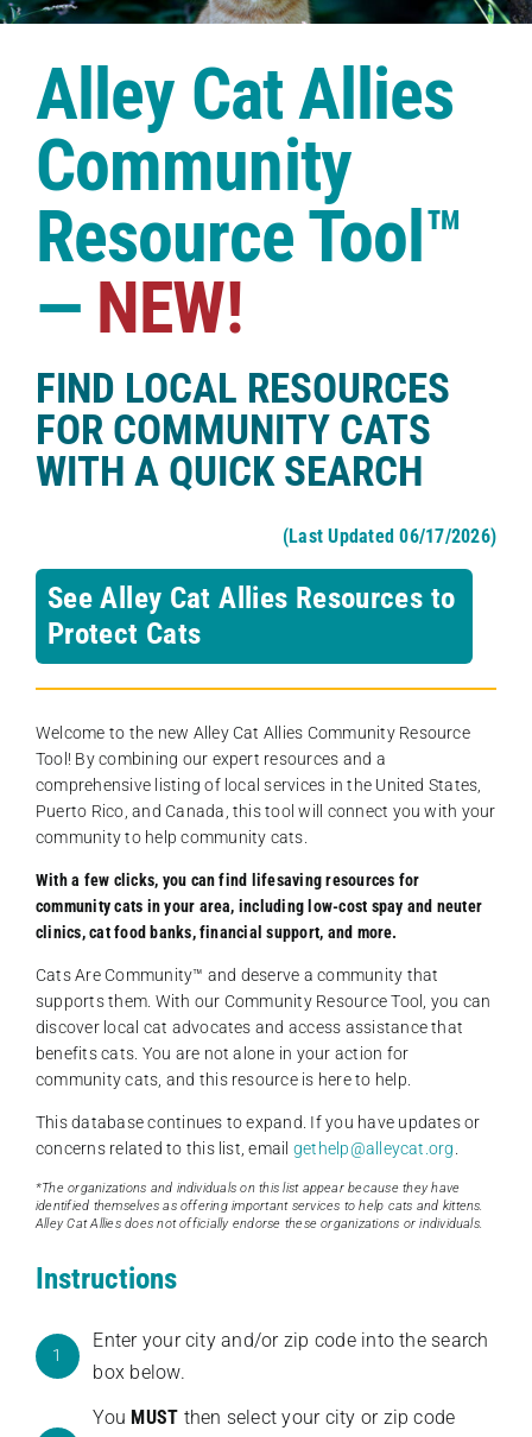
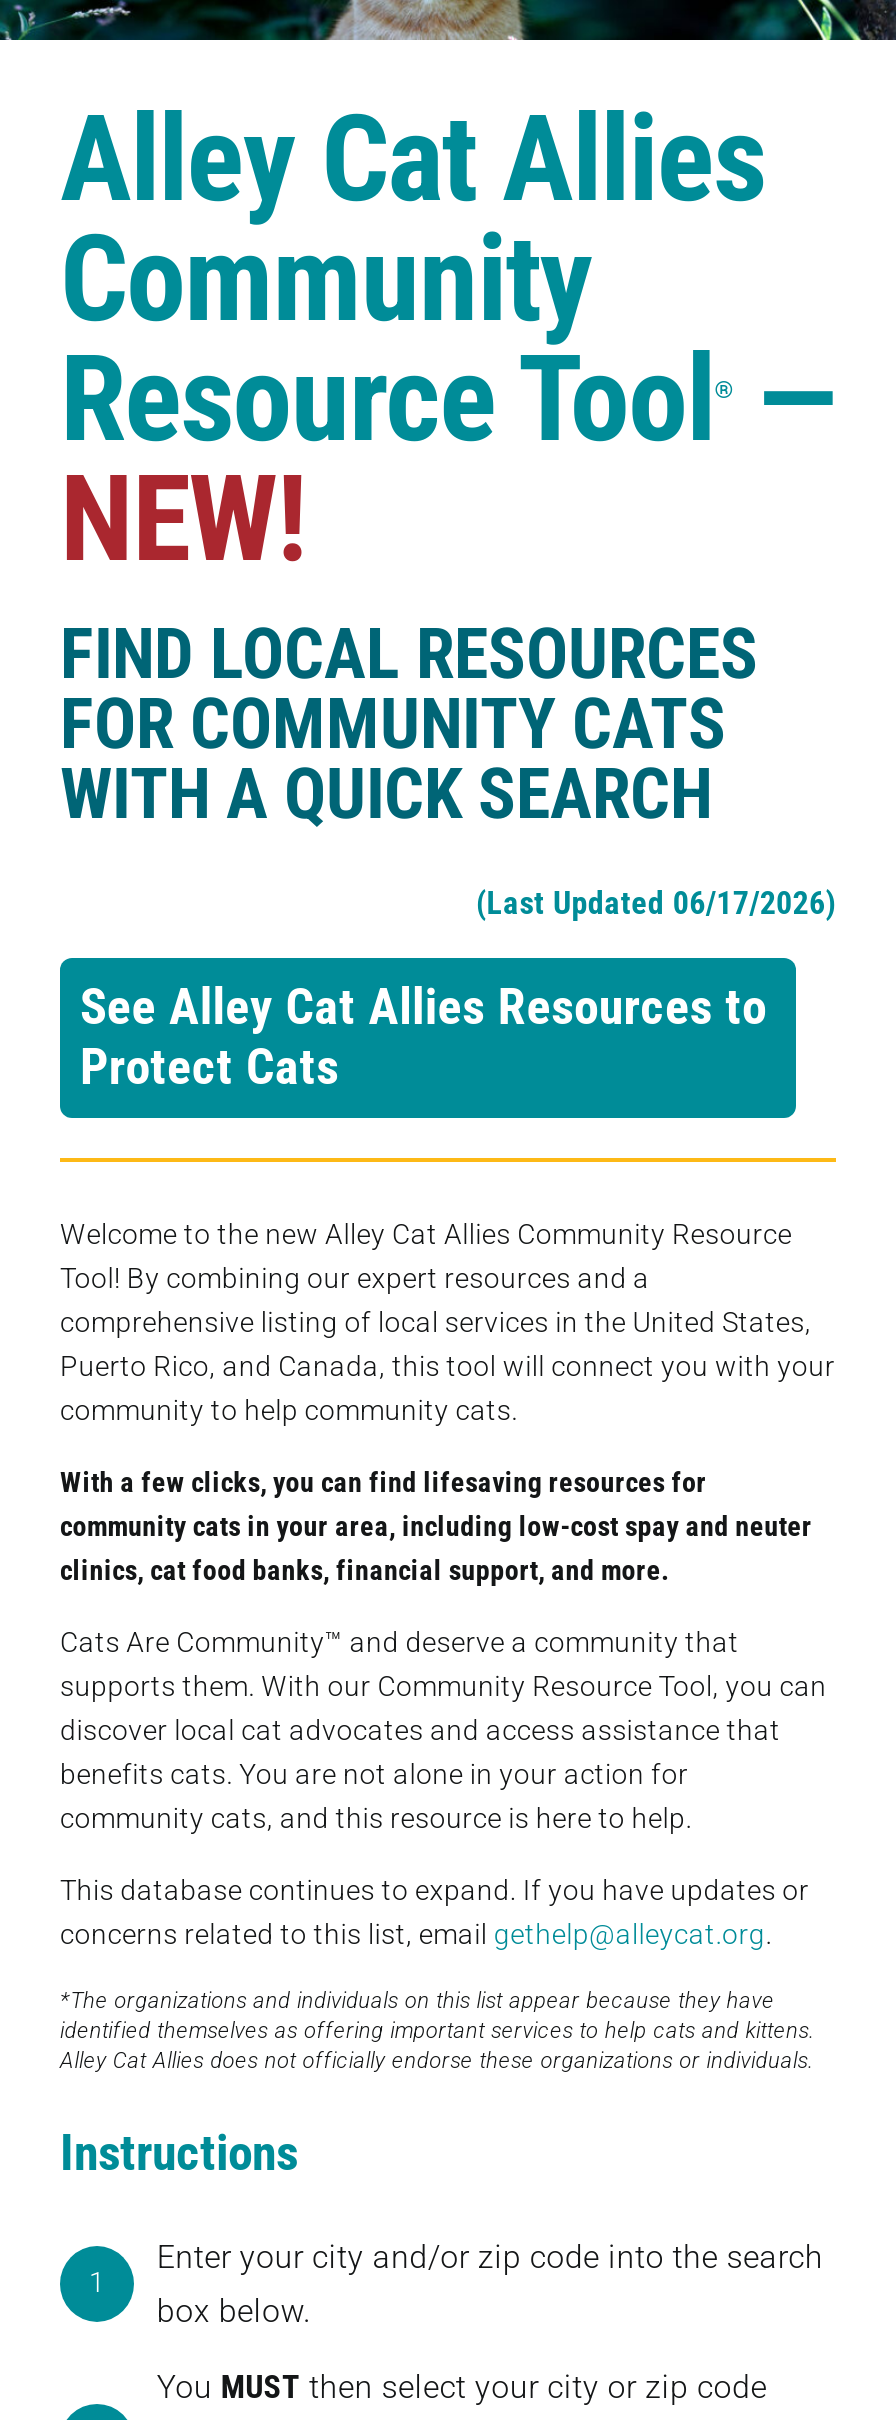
- Resource Tool™
- — NEW!
+ Resource Tool ® —
+ NEW!
